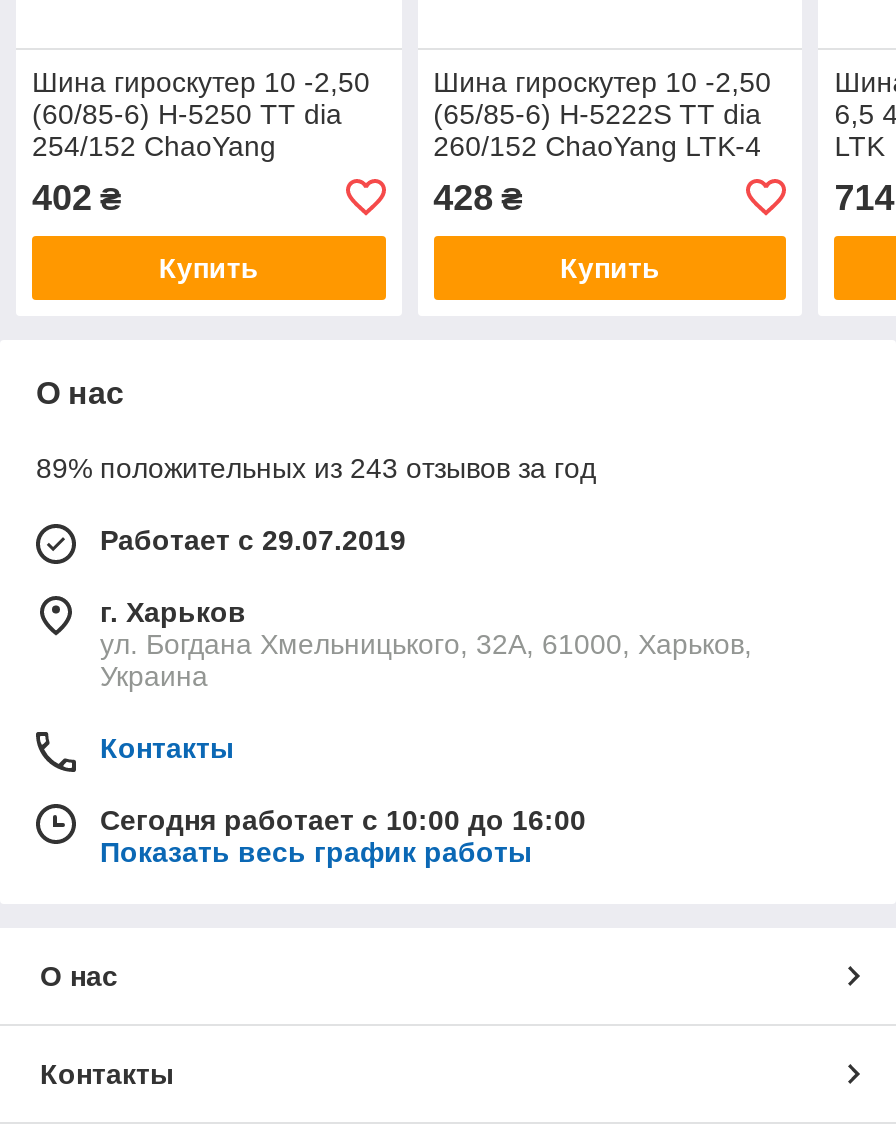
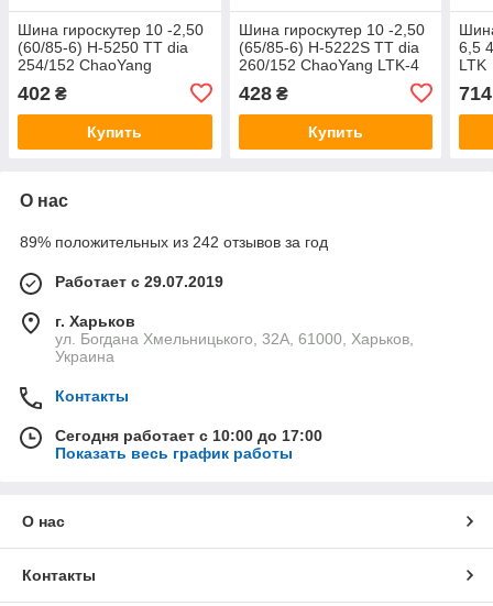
- 89% положительных из 243 отзывов за год
+ 89% положительных из 242 отзывов за год

- Сегодня работает с 10:00 до 16:00
+ Сегодня работает с 10:00 до 17:00
